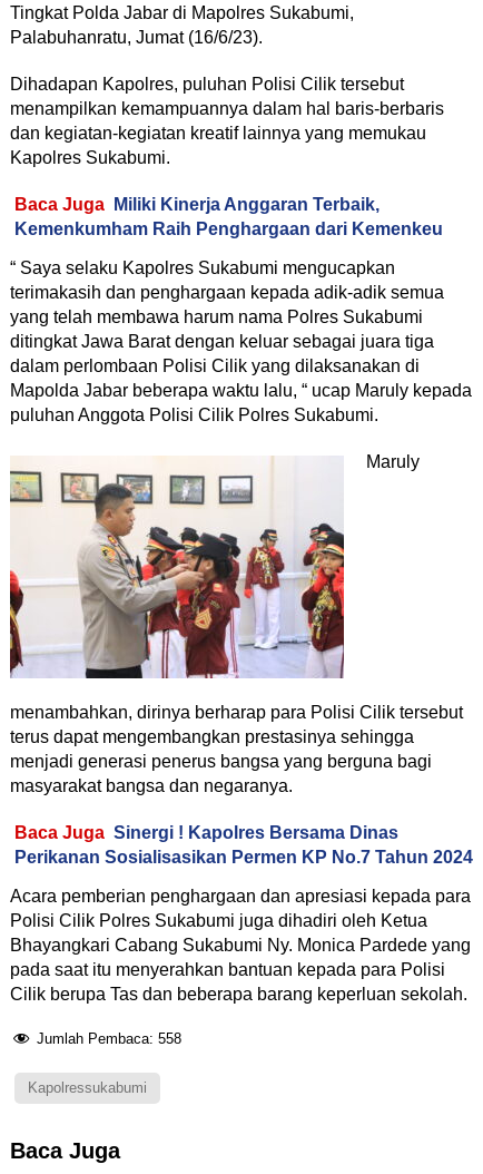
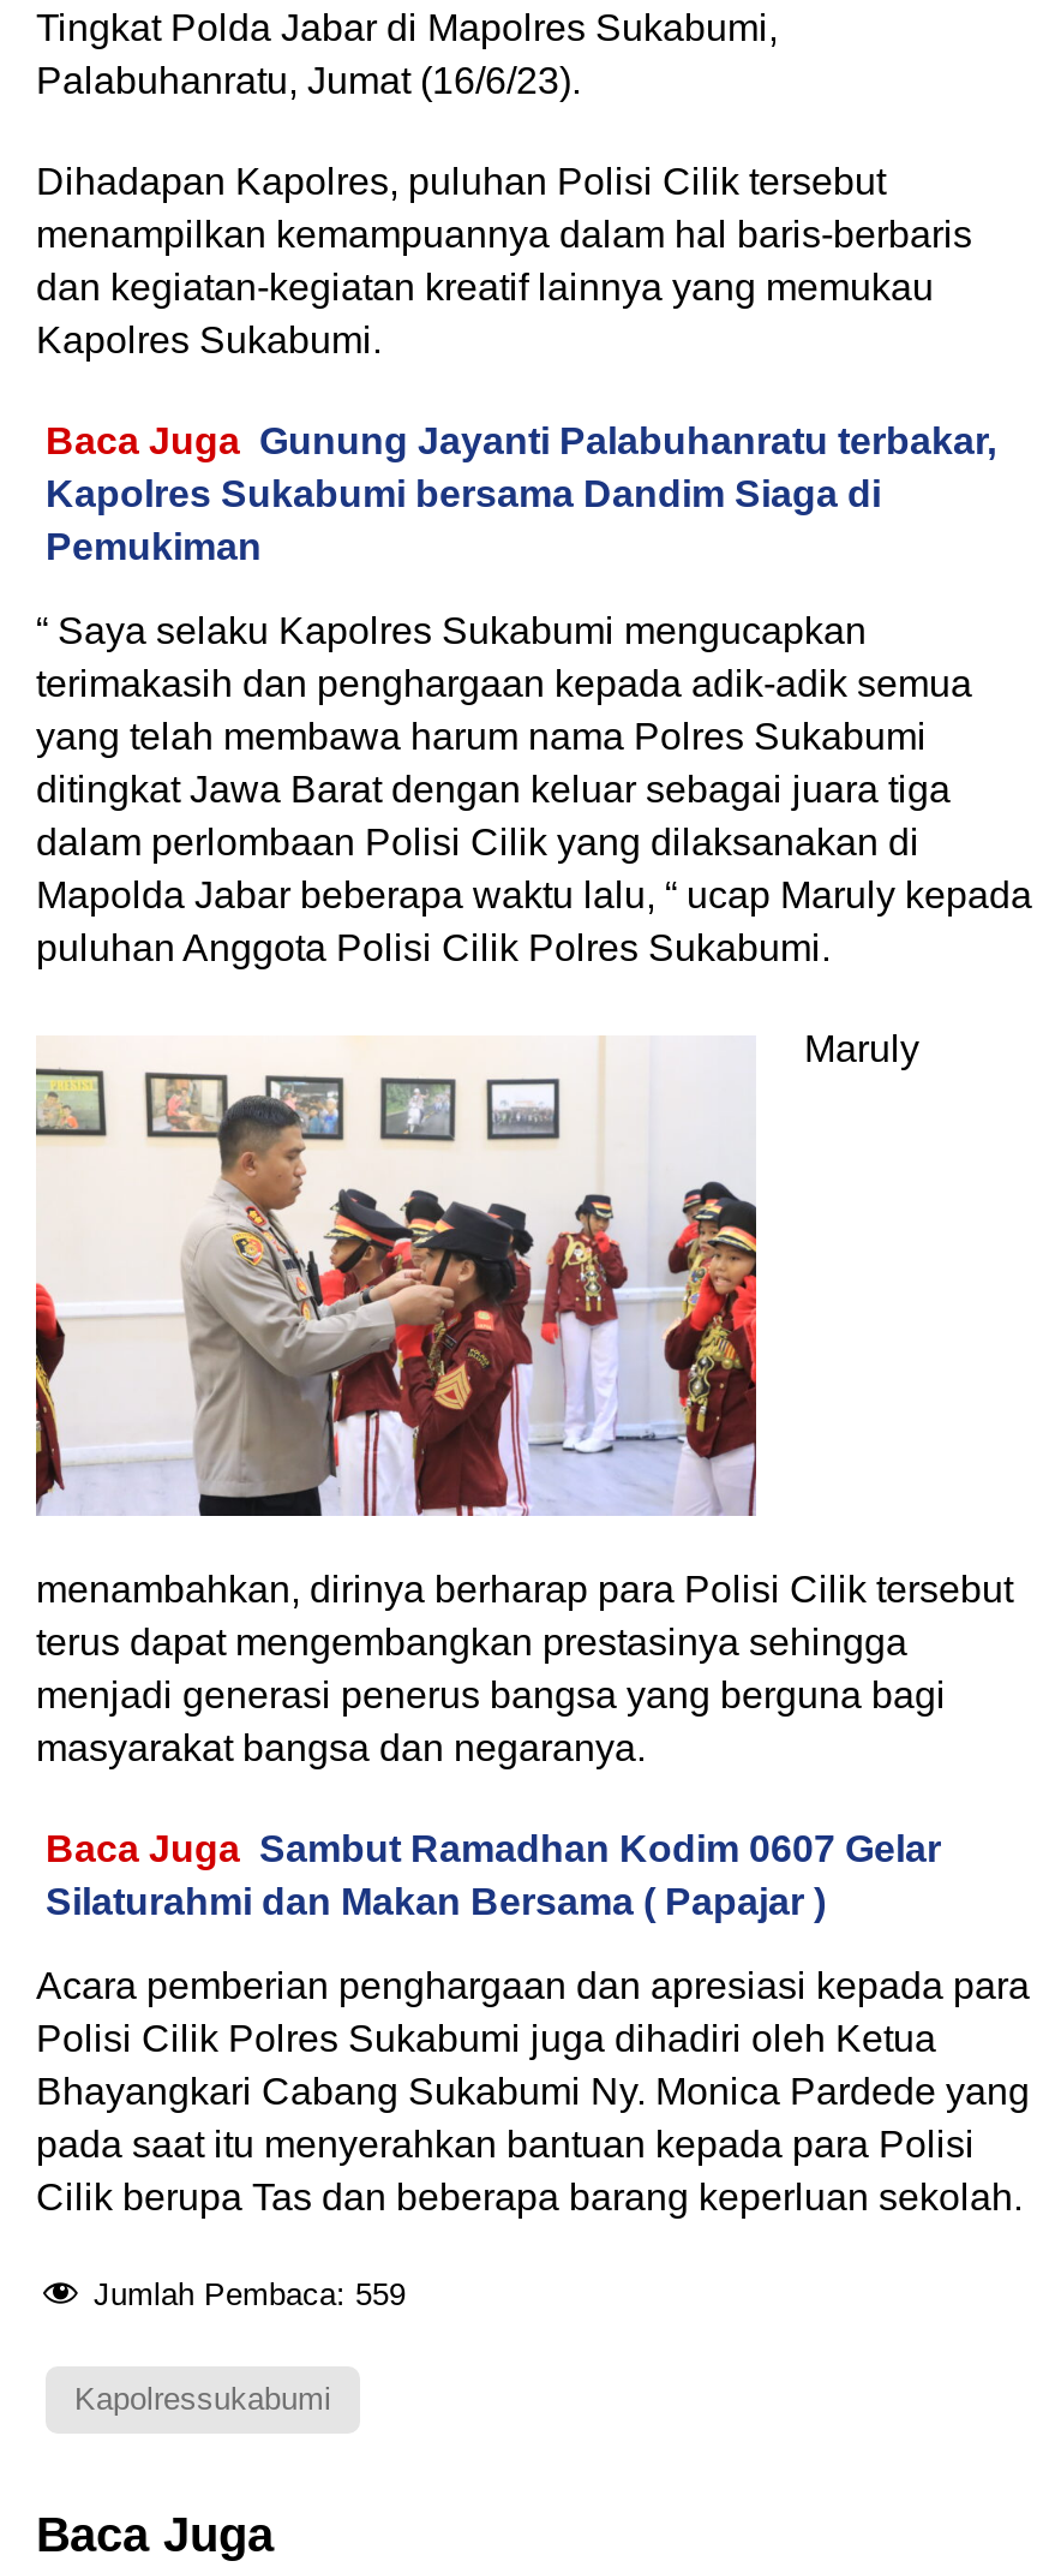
- Baca Juga Miliki Kinerja Anggaran Terbaik,
- Kemenkumham Raih Penghargaan dari Kemenkeu
+ Baca Juga Gunung Jayanti Palabuhanratu terbakar,
+ Kapolres Sukabumi bersama Dandim Siaga di
+ Pemukiman

- Baca Juga Sinergi ! Kapolres Bersama Dinas
- Perikanan Sosialisasikan Permen KP No.7 Tahun 2024
+ Baca Juga Sambut Ramadhan Kodim 0607 Gelar
+ Silaturahmi dan Makan Bersama ( Papajar )

- Jumlah Pembaca: 558
+ Jumlah Pembaca: 559
